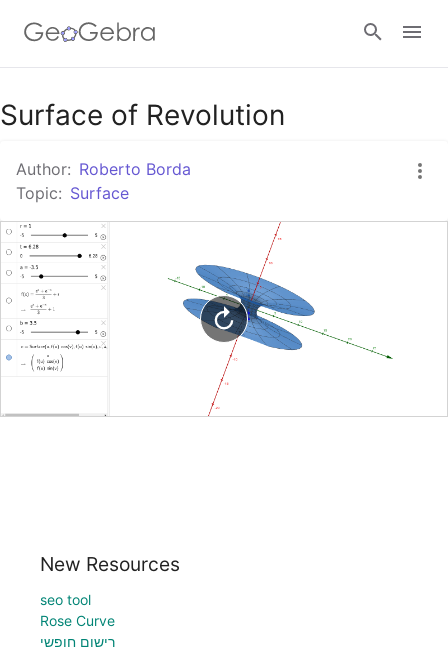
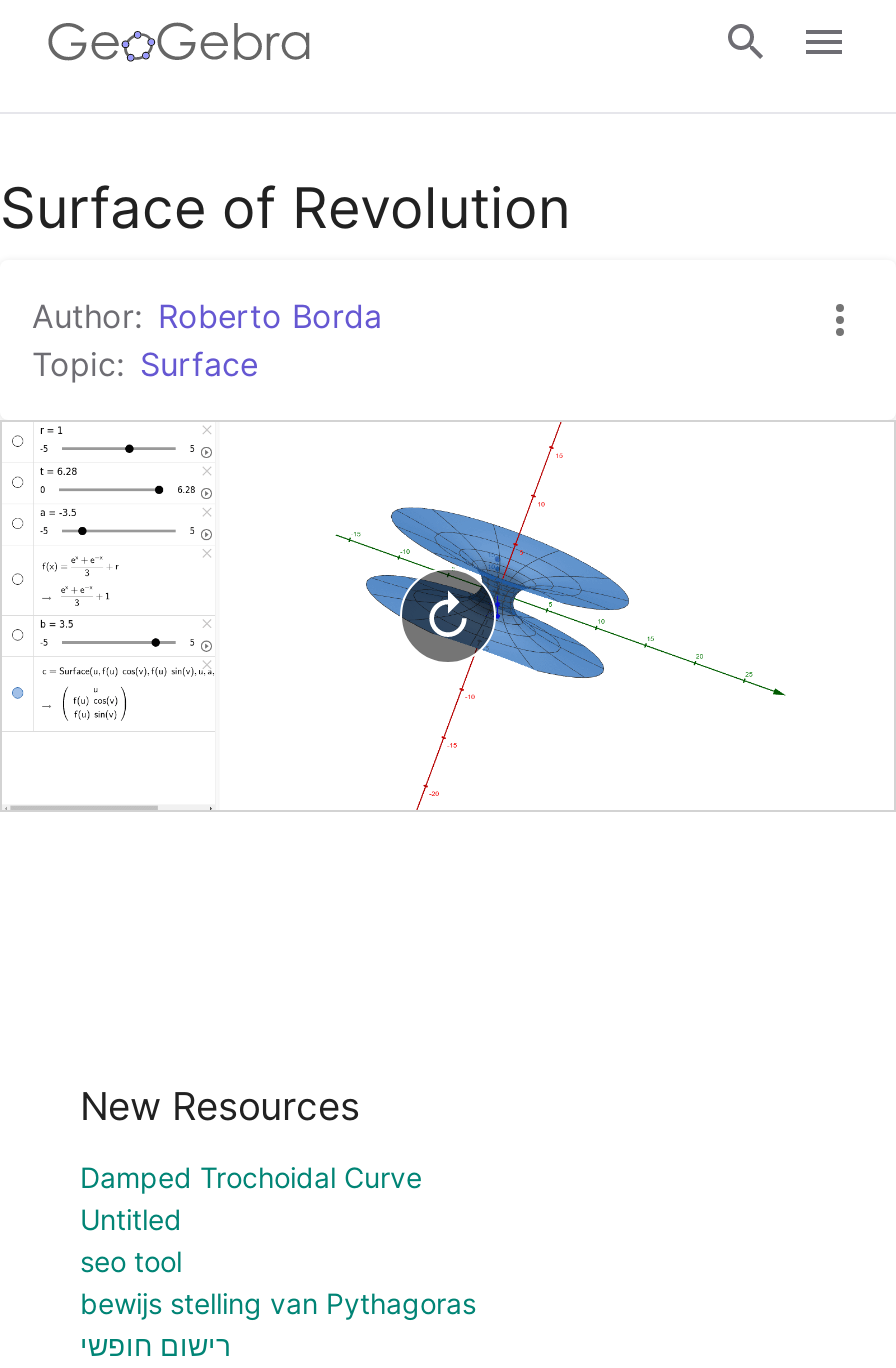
+ Damped Trochoidal Curve
+ Untitled

- Rose Curve
+ bewijs stelling van Pythagoras
